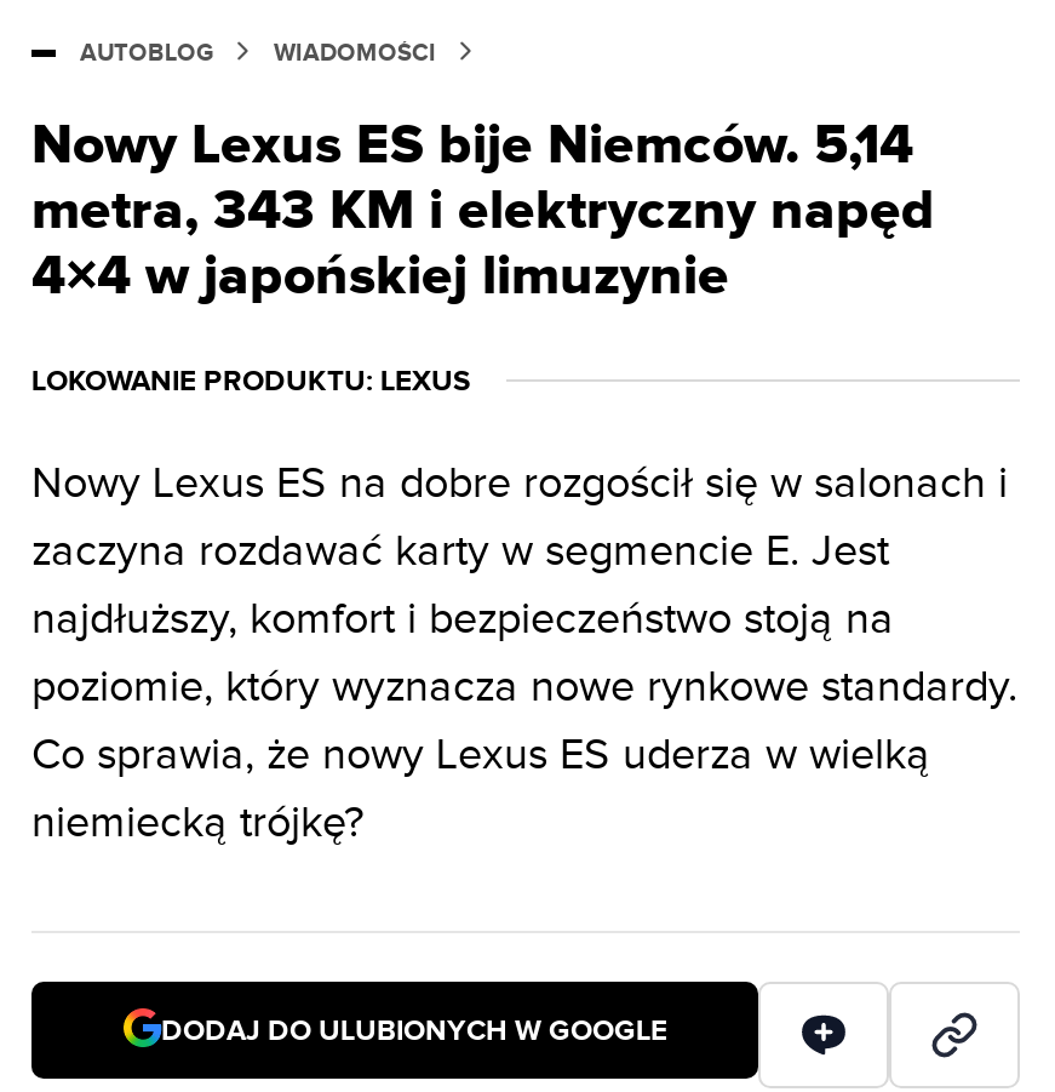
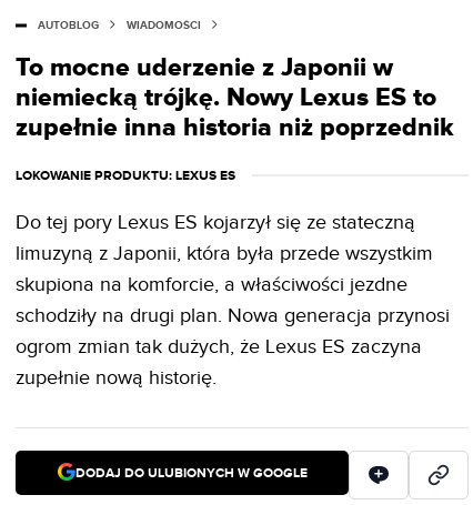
- Nowy Lexus ES bije Niemców. 5,14
- metra, 343 KM i elektryczny napęd
- 4×4 w japońskiej limuzynie
+ To mocne uderzenie z Japonii w
+ niemiecką trójkę. Nowy Lexus ES to
+ zupełnie inna historia niż poprzednik

- LOKOWANIE PRODUKTU: LEXUS
+ LOKOWANIE PRODUKTU: LEXUS ES

- Nowy Lexus ES na dobre rozgościł się w salonach i
- zaczyna rozdawać karty w segmencie E. Jest
- najdłuższy, komfort i bezpieczeństwo stoją na
- poziomie, który wyznacza nowe rynkowe standardy.
- Co sprawia, że nowy Lexus ES uderza w wielką
- niemiecką trójkę?
+ Do tej pory Lexus ES kojarzył się ze stateczną
+ limuzyną z Japonii, która była przede wszystkim
+ skupiona na komforcie, a właściwości jezdne
+ schodziły na drugi plan. Nowa generacja przynosi
+ ogrom zmian tak dużych, że Lexus ES zaczyna
+ zupełnie nową historię.
